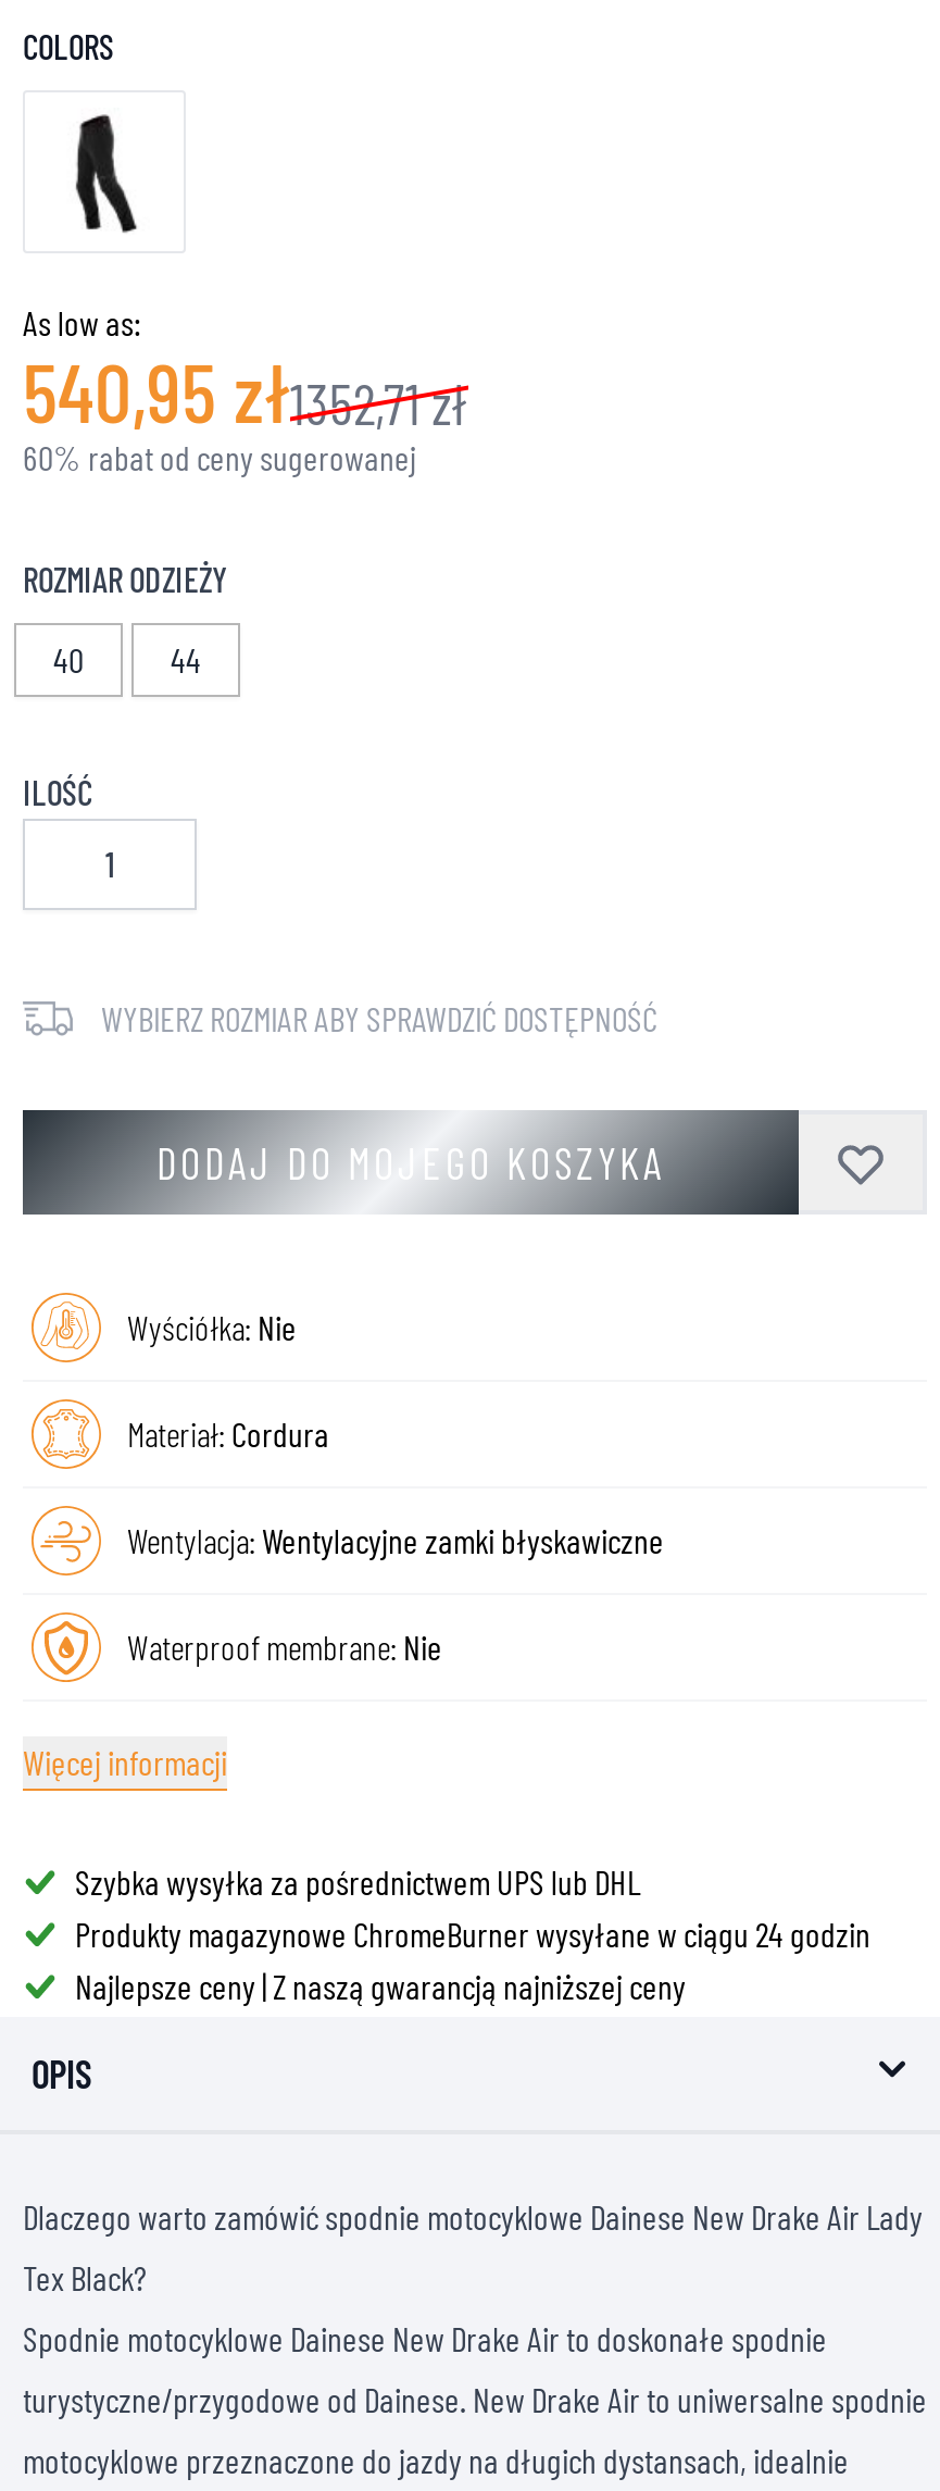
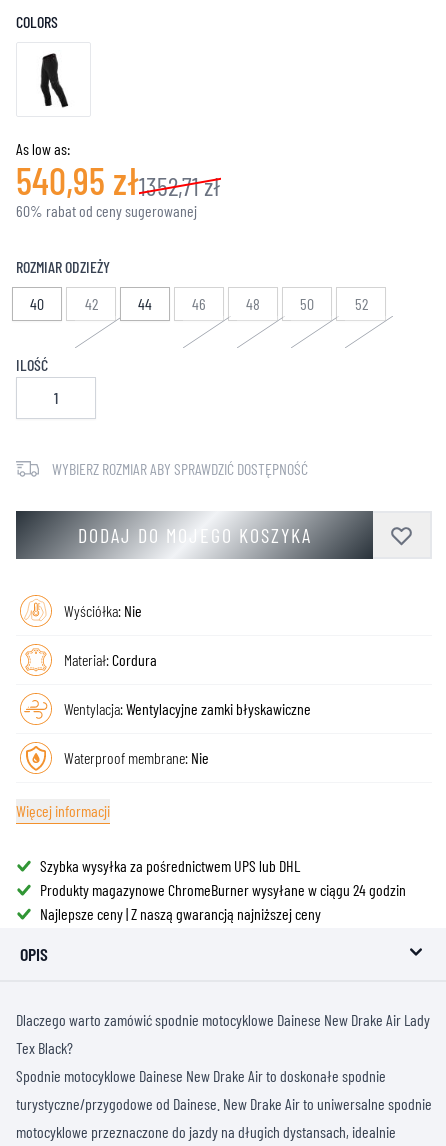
+ 42

+ 46
+ 48
+ 50
+ 52
